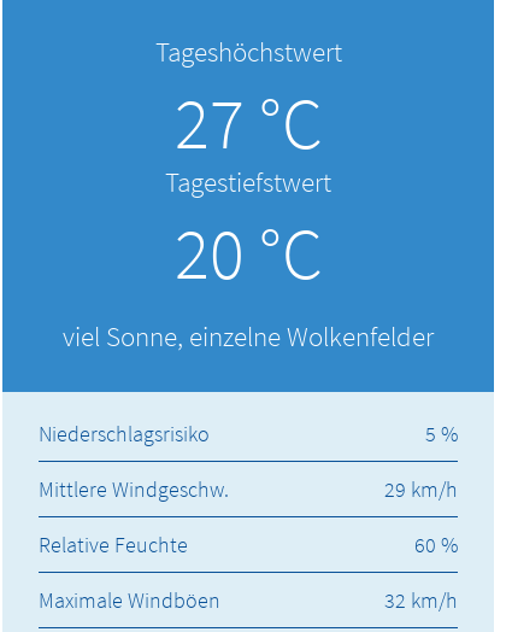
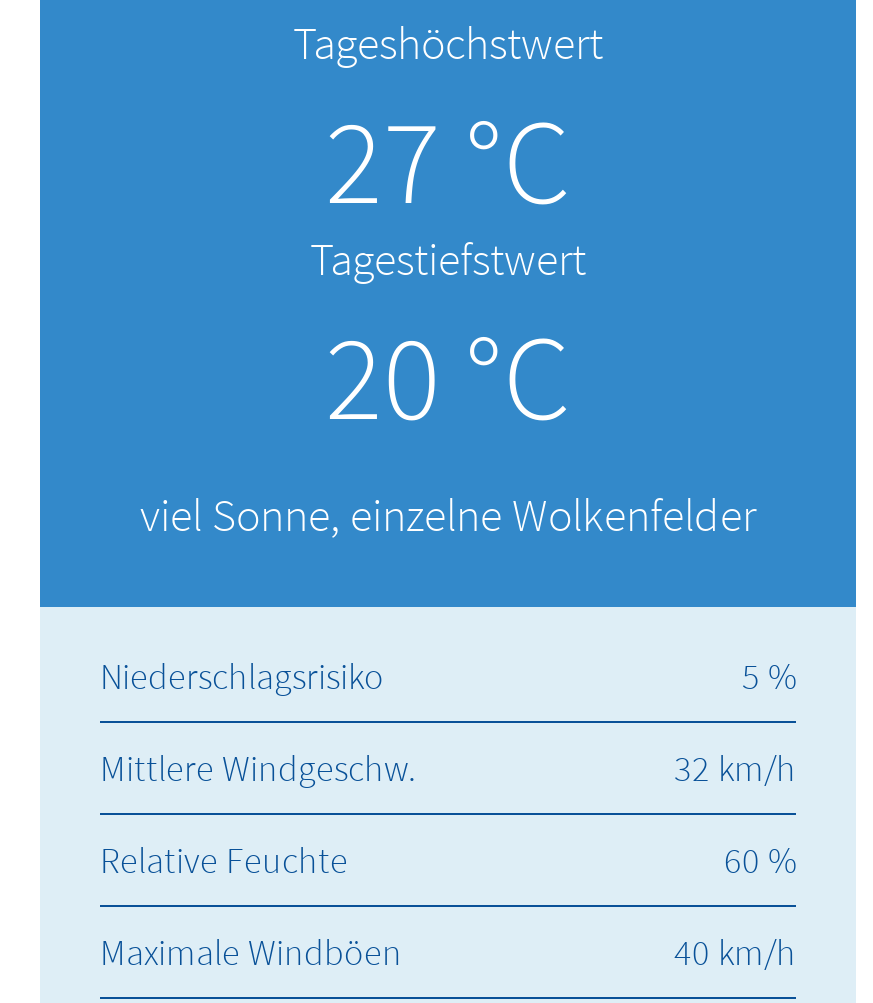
- 29 km/h
+ 32 km/h

- 32 km/h
+ 40 km/h
